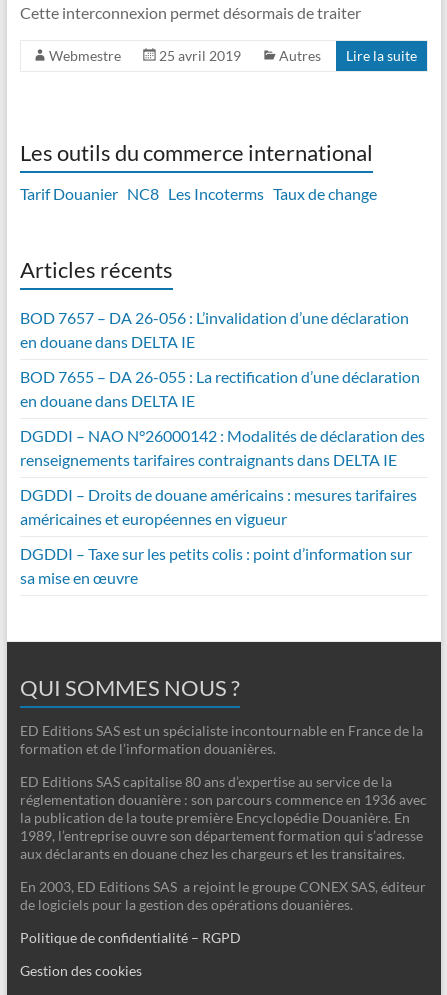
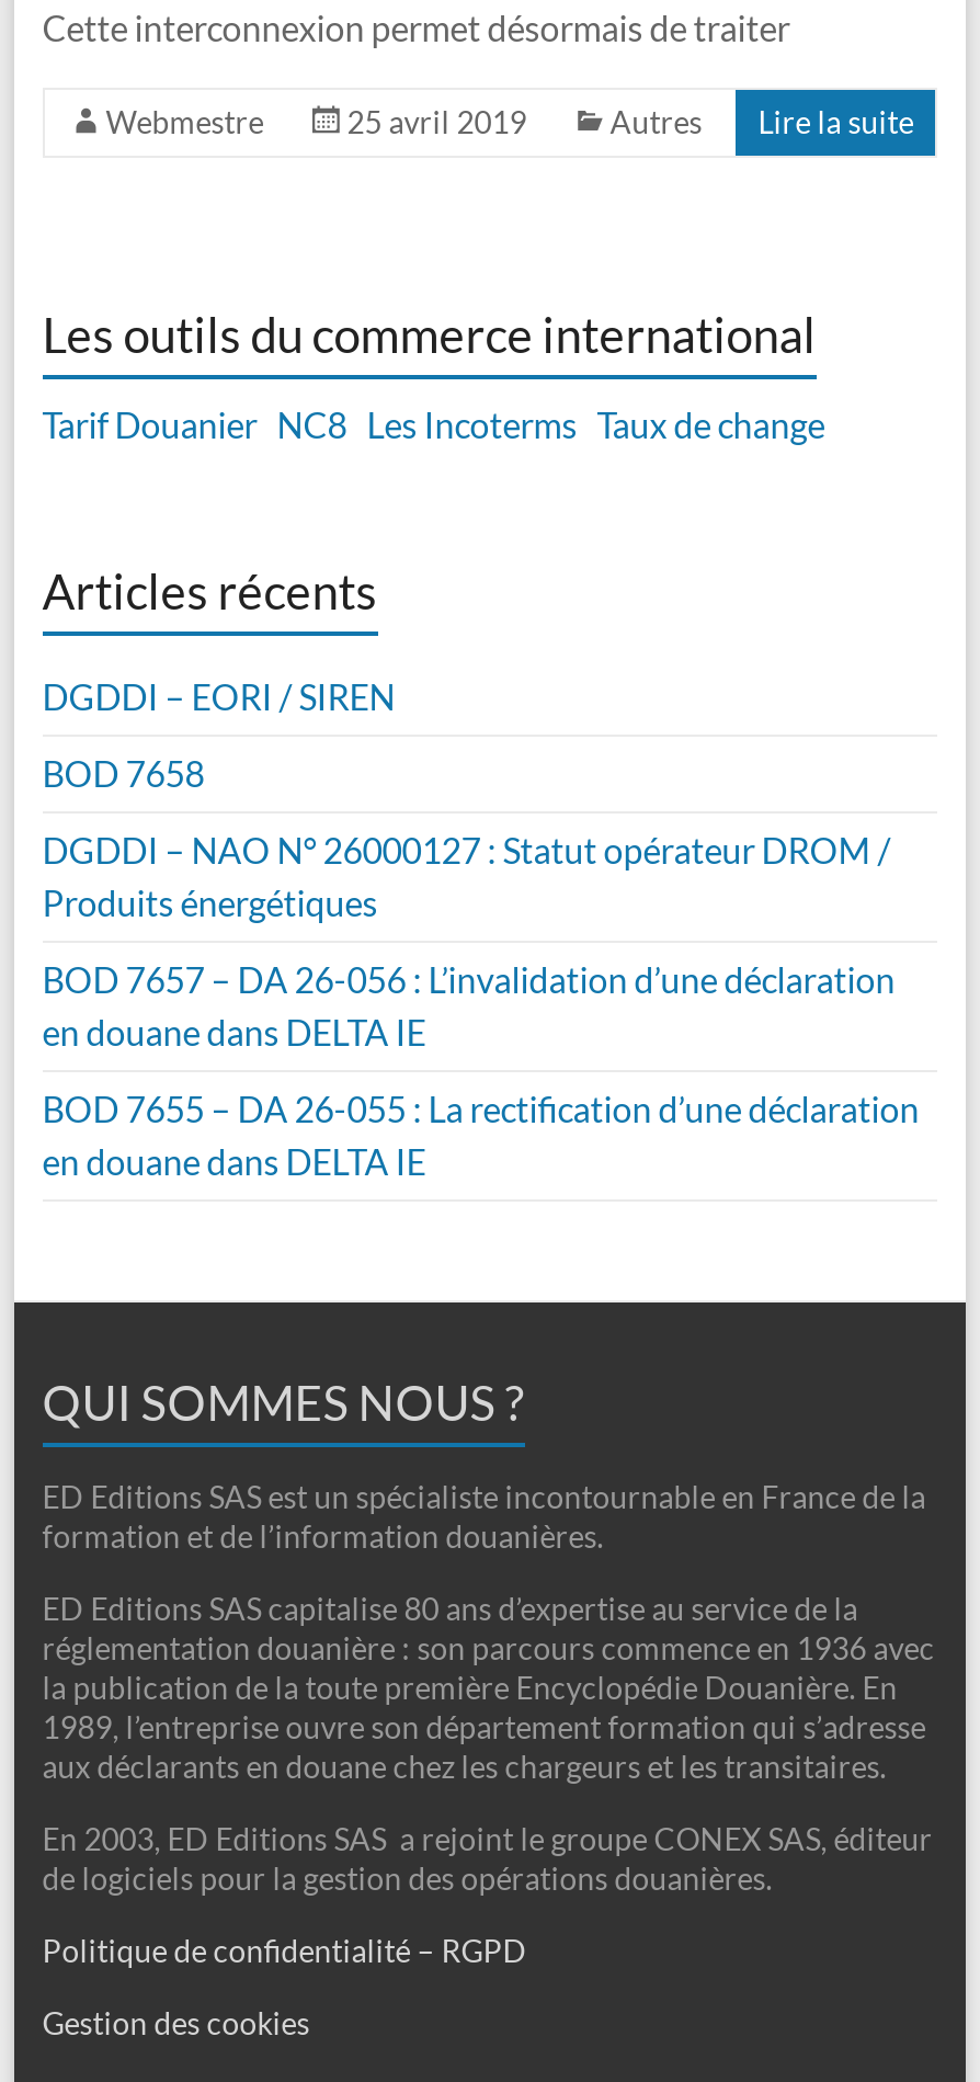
+ DGDDI – EORI / SIREN
+ BOD 7658
+ DGDDI – NAO N° 26000127 : Statut opérateur DROM /
+ Produits énergétiques

moved down: BOD 7657 – DA 26-056 : L’invalidation d’une déclaration | en douane dans DELTA IE | BOD 7655 – DA 26-055 : La rectification d’une déclaration | en douane dans DELTA IE

- DGDDI – NAO N°26000142 : Modalités de déclaration des
- renseignements tarifaires contraignants dans DELTA IE
- DGDDI – Droits de douane américains : mesures tarifaires
- américaines et européennes en vigueur
- DGDDI – Taxe sur les petits colis : point d’information sur
- sa mise en œuvre
